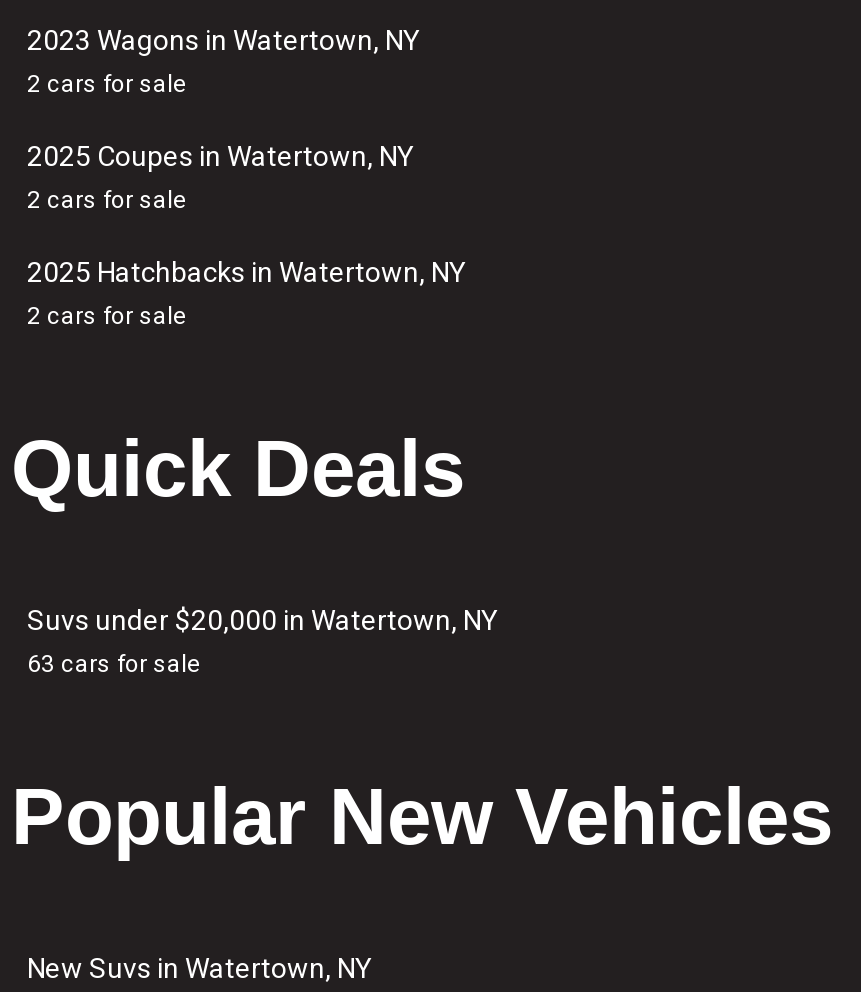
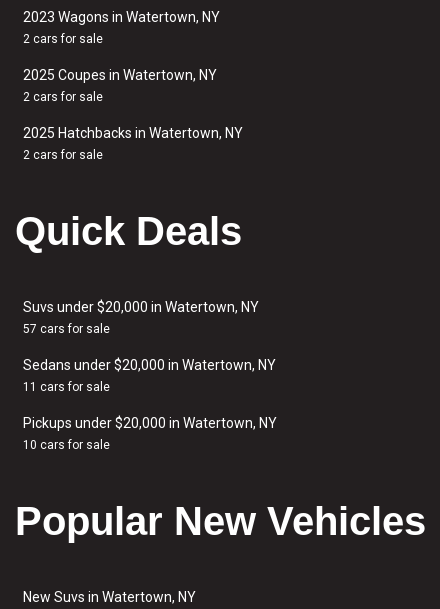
- 63 cars for sale
+ 57 cars for sale
+ Sedans under $20,000 in Watertown, NY
+ 11 cars for sale
+ Pickups under $20,000 in Watertown, NY
+ 10 cars for sale
